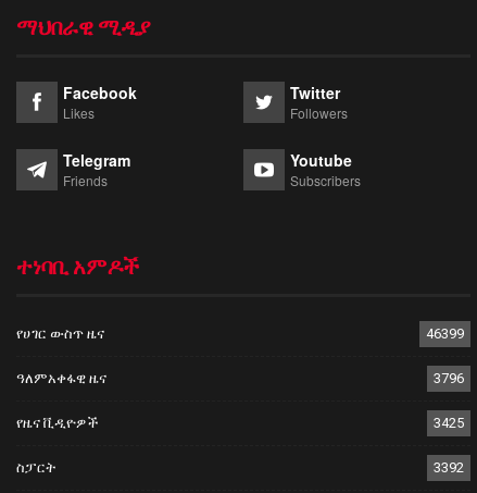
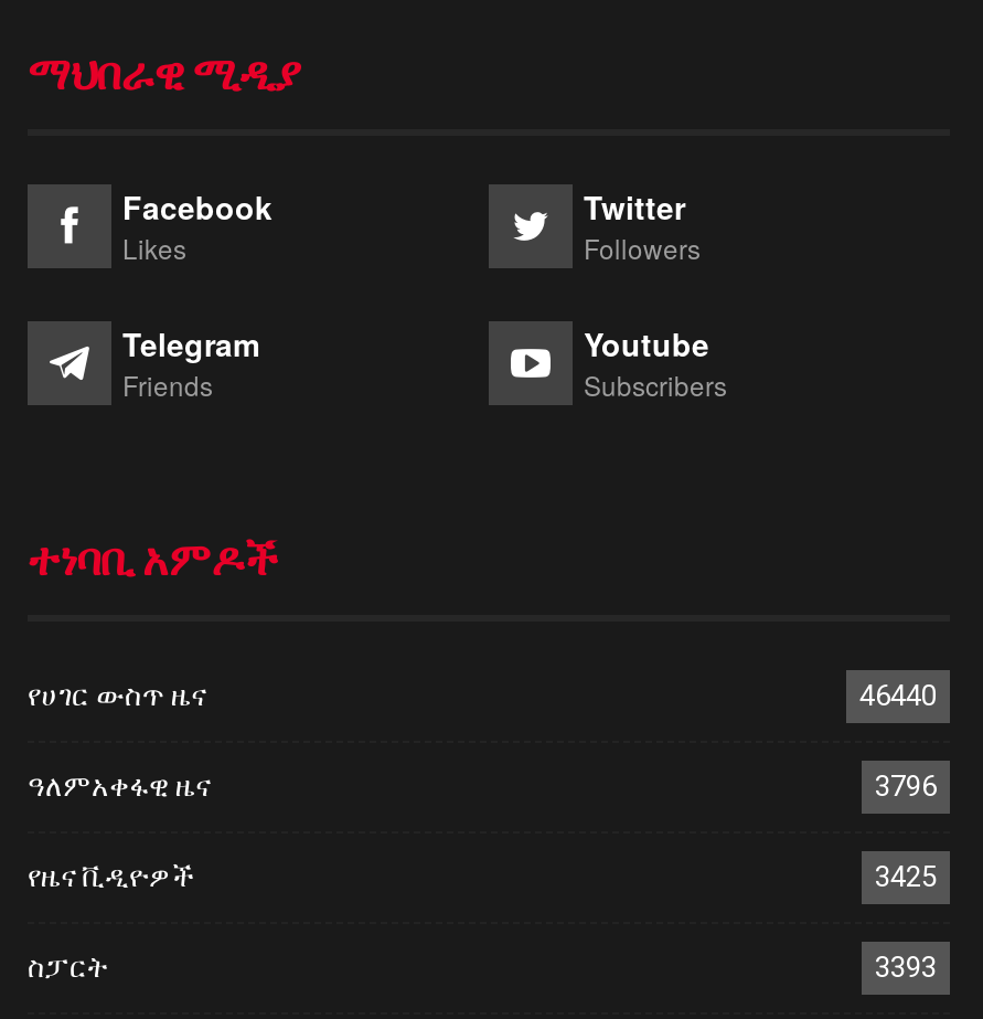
- 46399
+ 46440

- 3392
+ 3393
